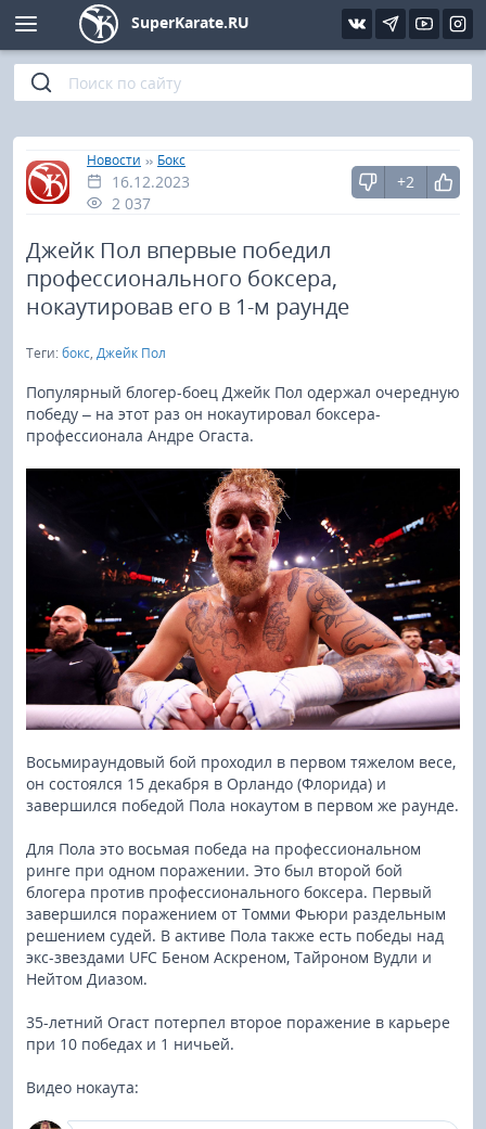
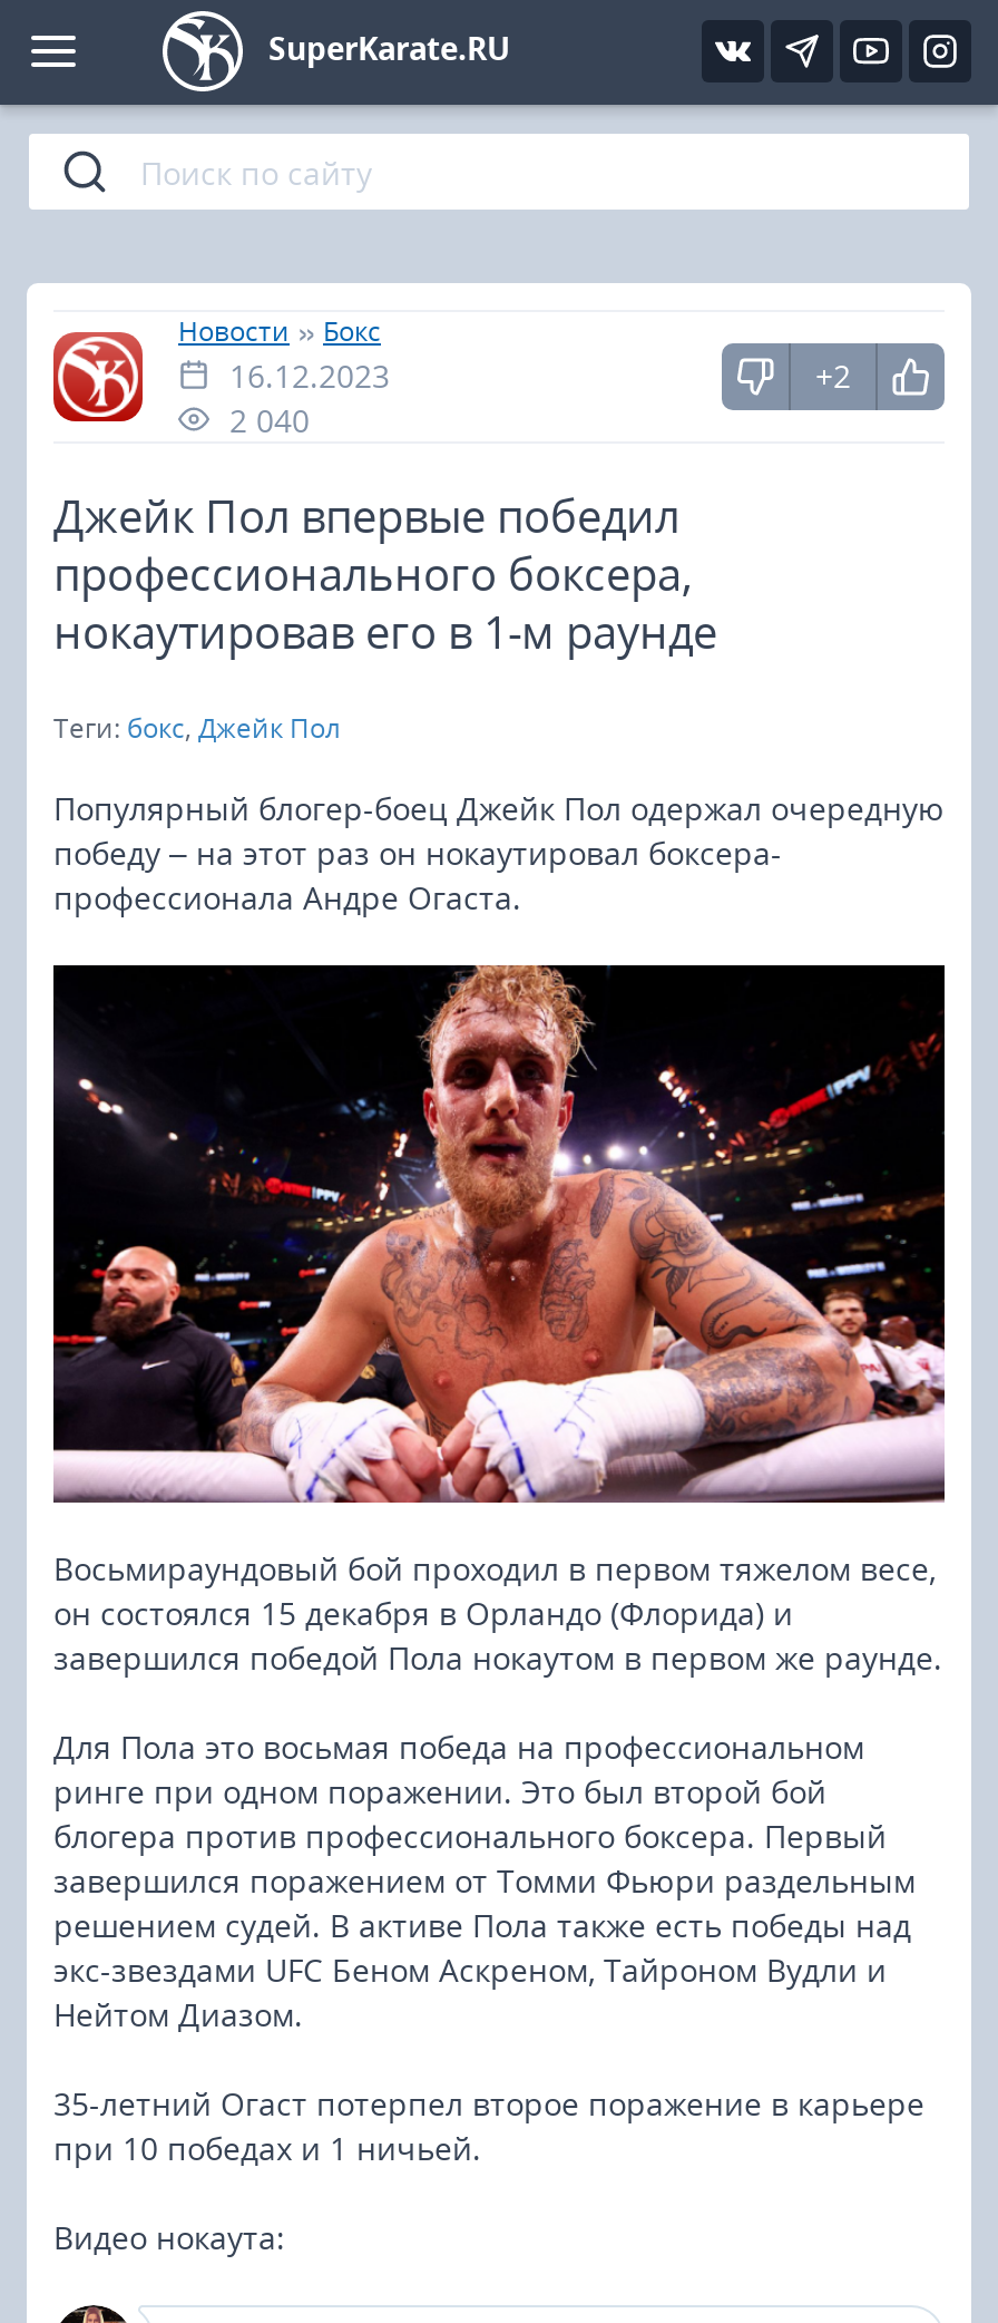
- 2 037
+ 2 040
